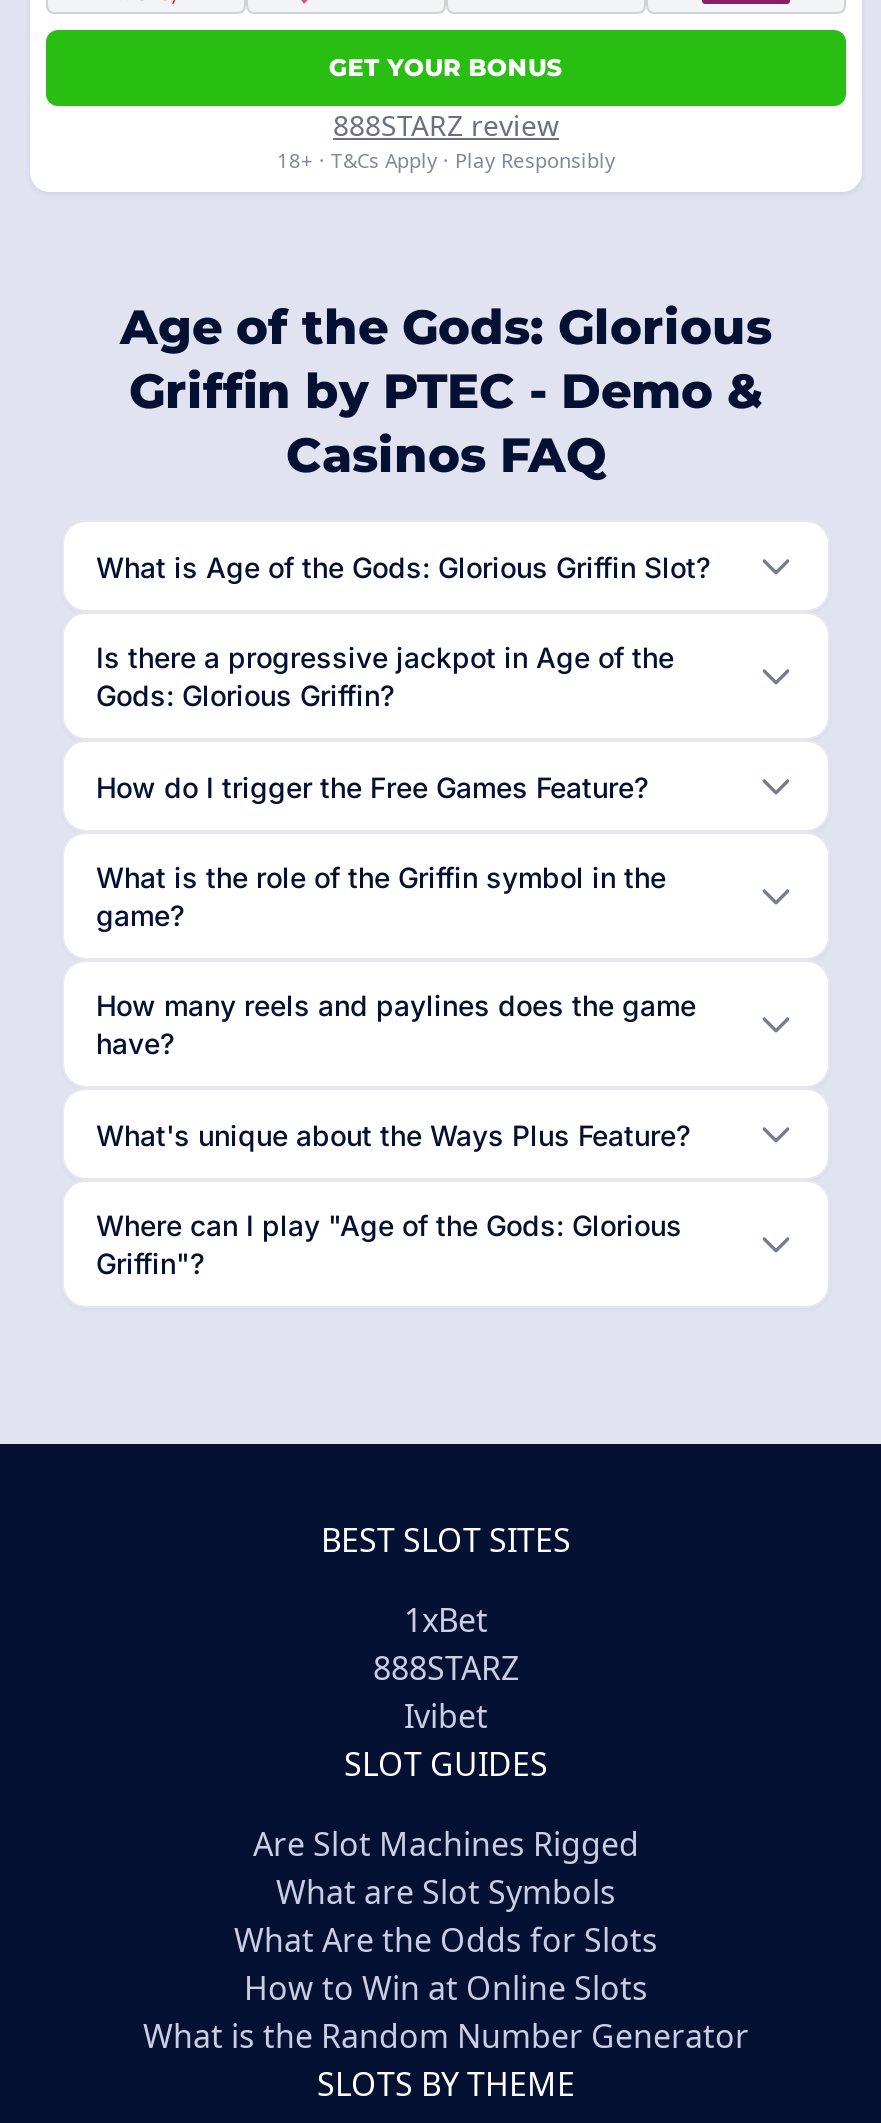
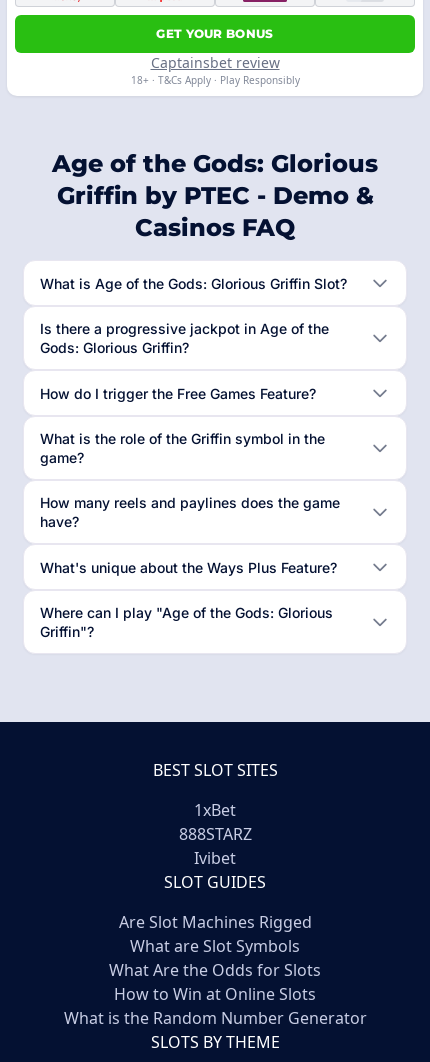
- 888STARZ review
+ Captainsbet review
